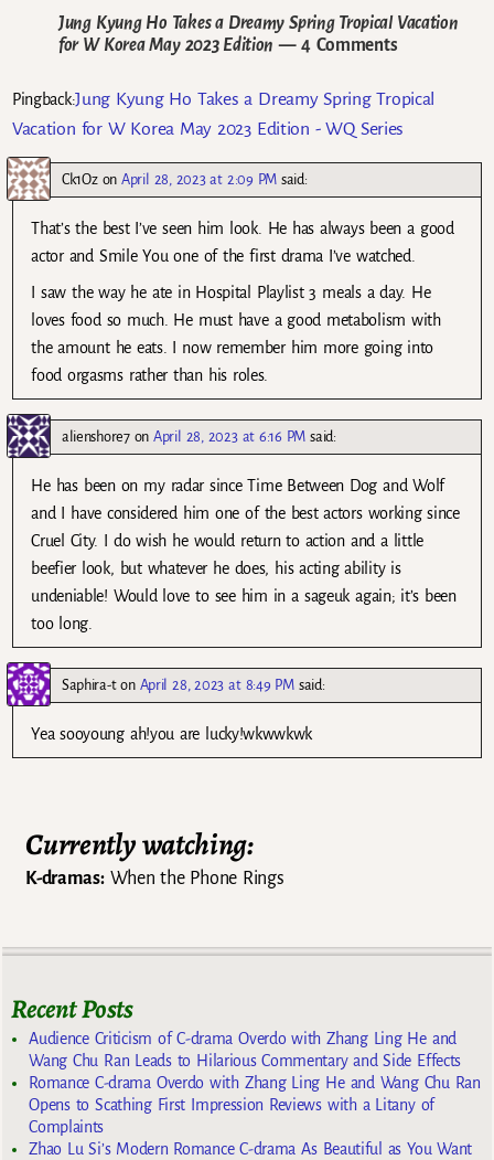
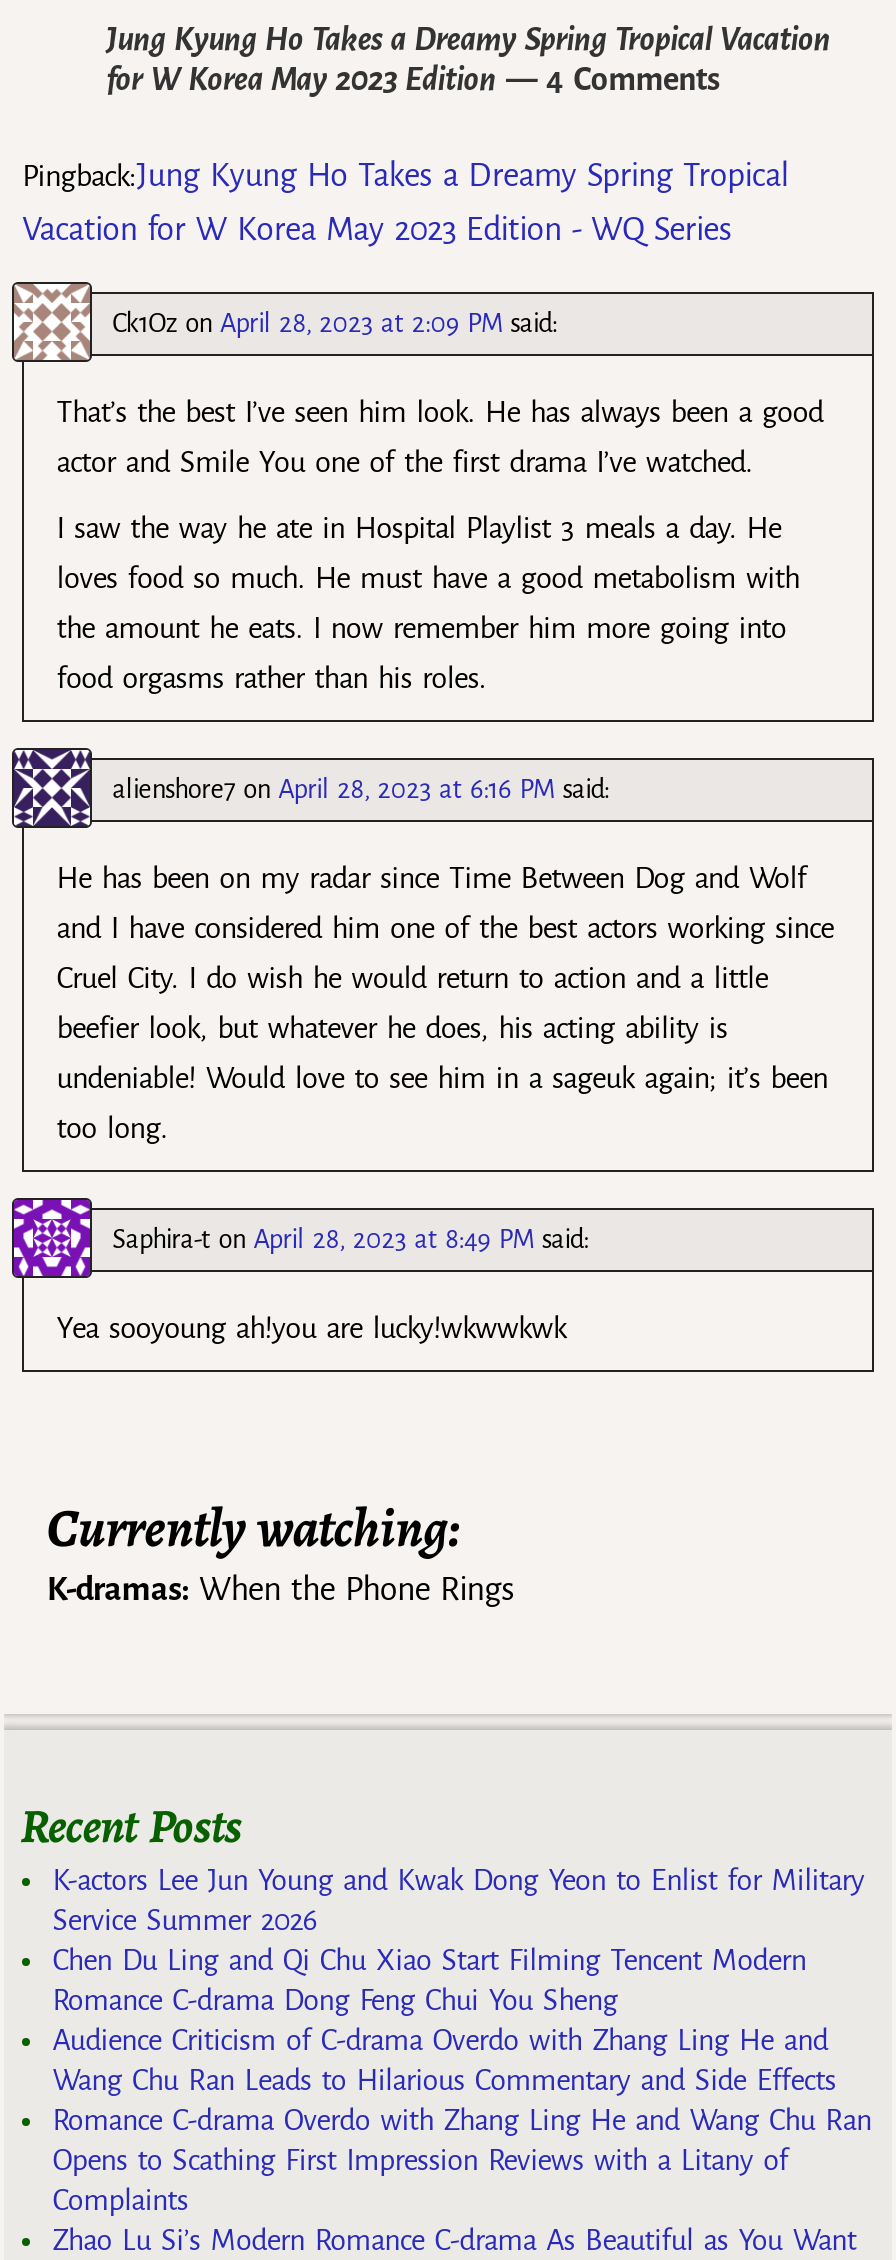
+ K-actors Lee Jun Young and Kwak Dong Yeon to Enlist for Military
+ Service Summer 2026
+ Chen Du Ling and Qi Chu Xiao Start Filming Tencent Modern
+ Romance C-drama Dong Feng Chui You Sheng
